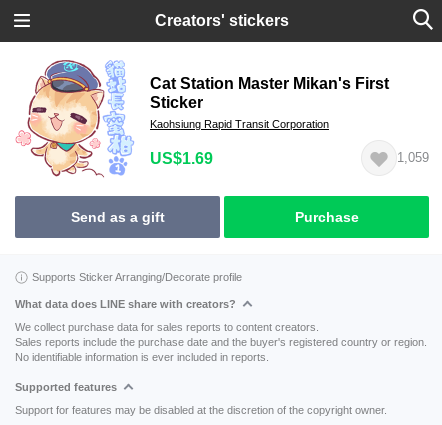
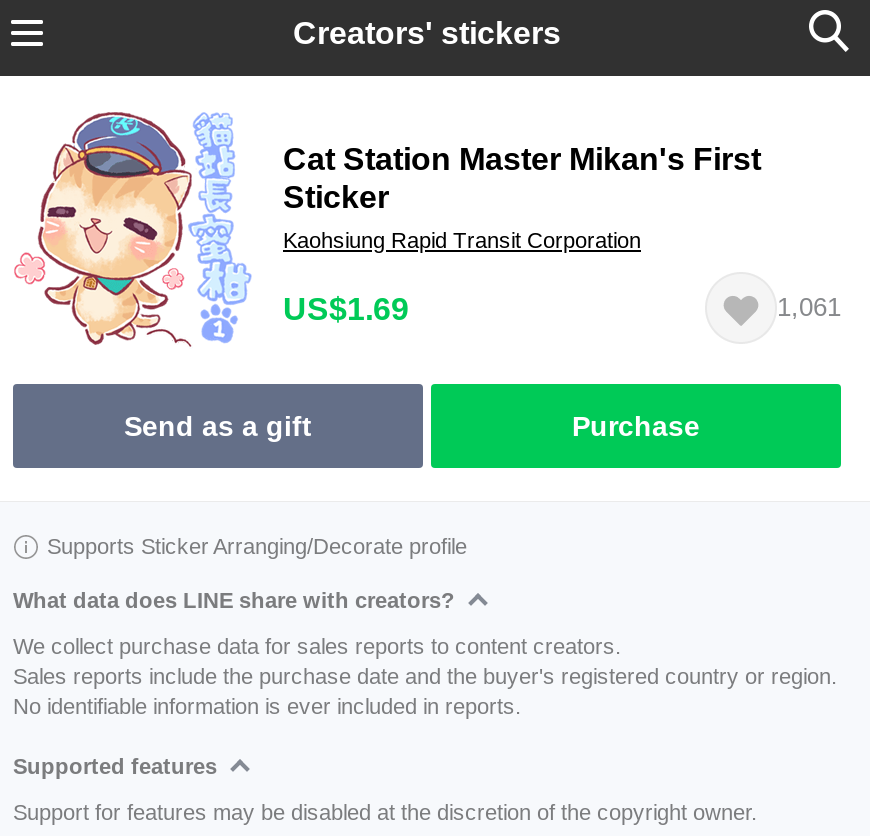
- 1,059
+ 1,061
